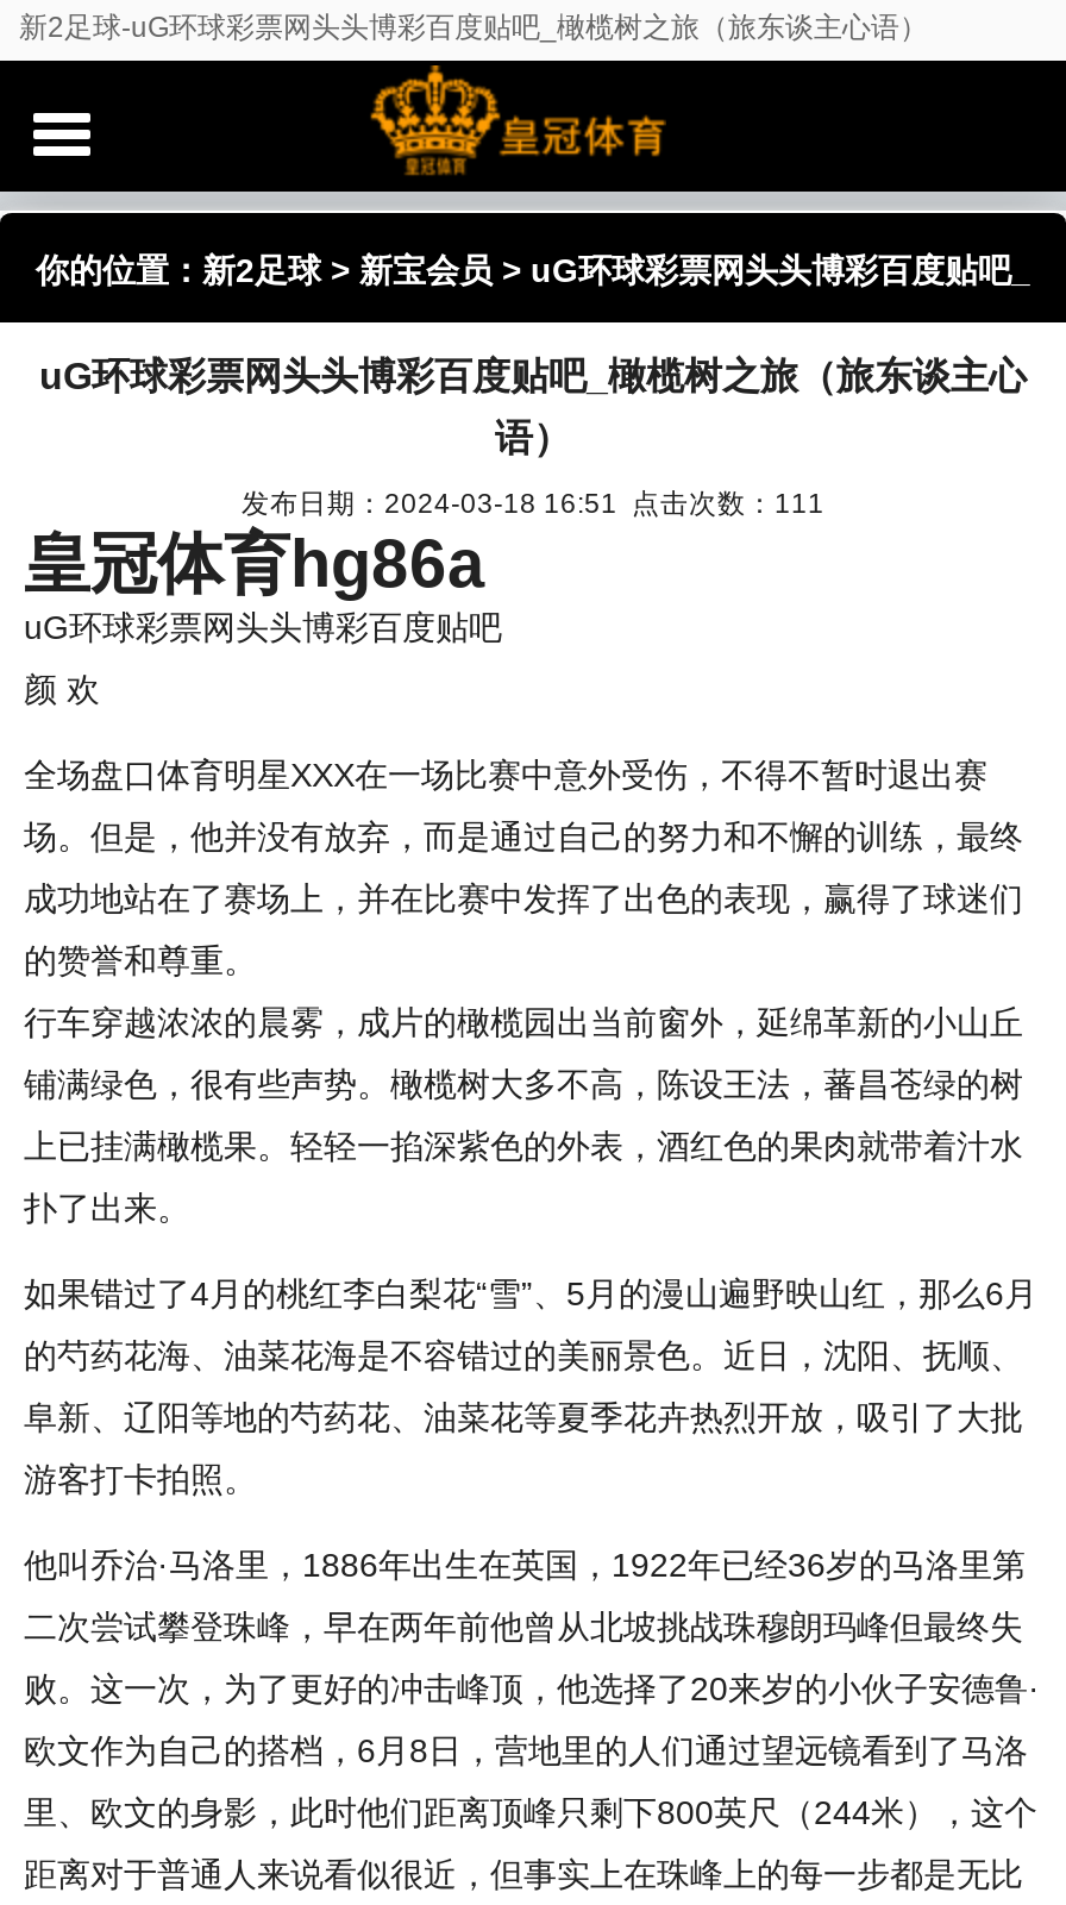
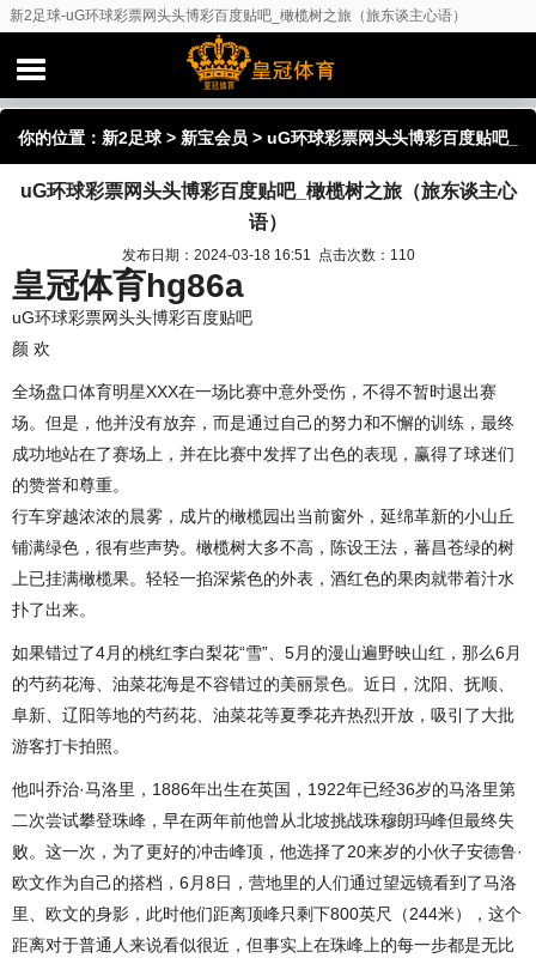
- 发布日期：2024-03-18 16:51 点击次数：111
+ 发布日期：2024-03-18 16:51 点击次数：110
